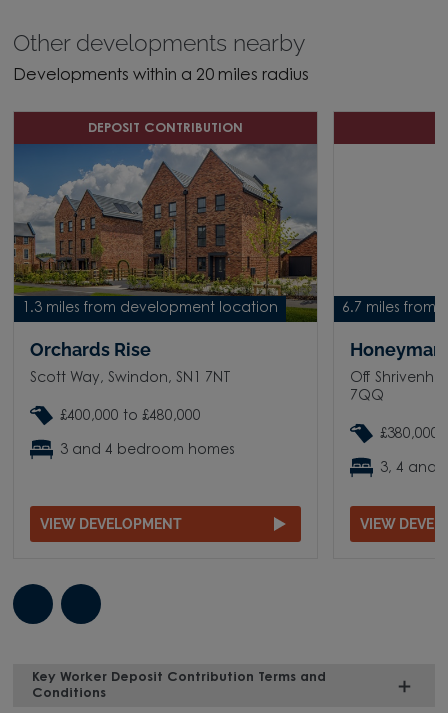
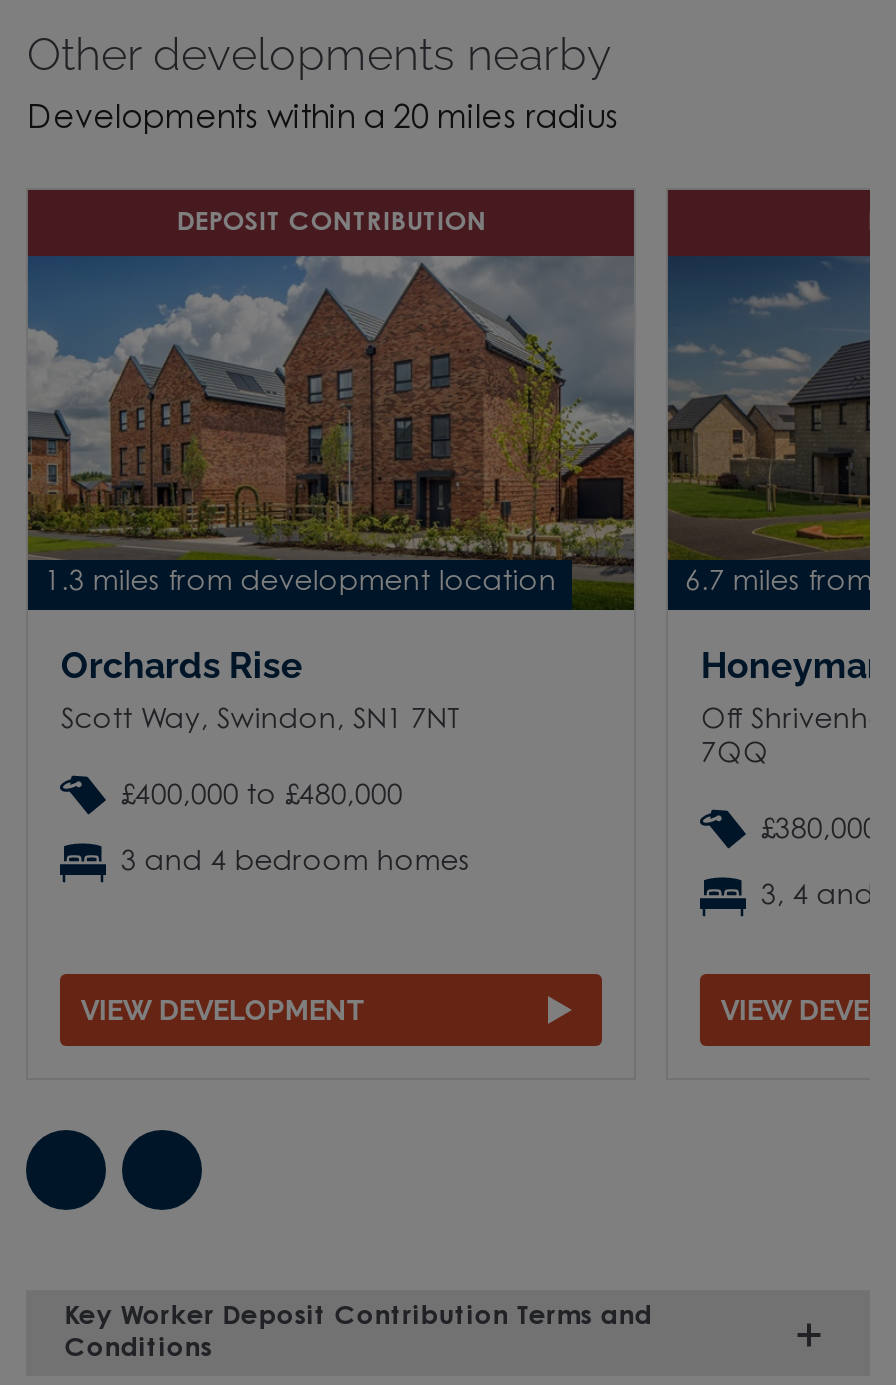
+ [image]
